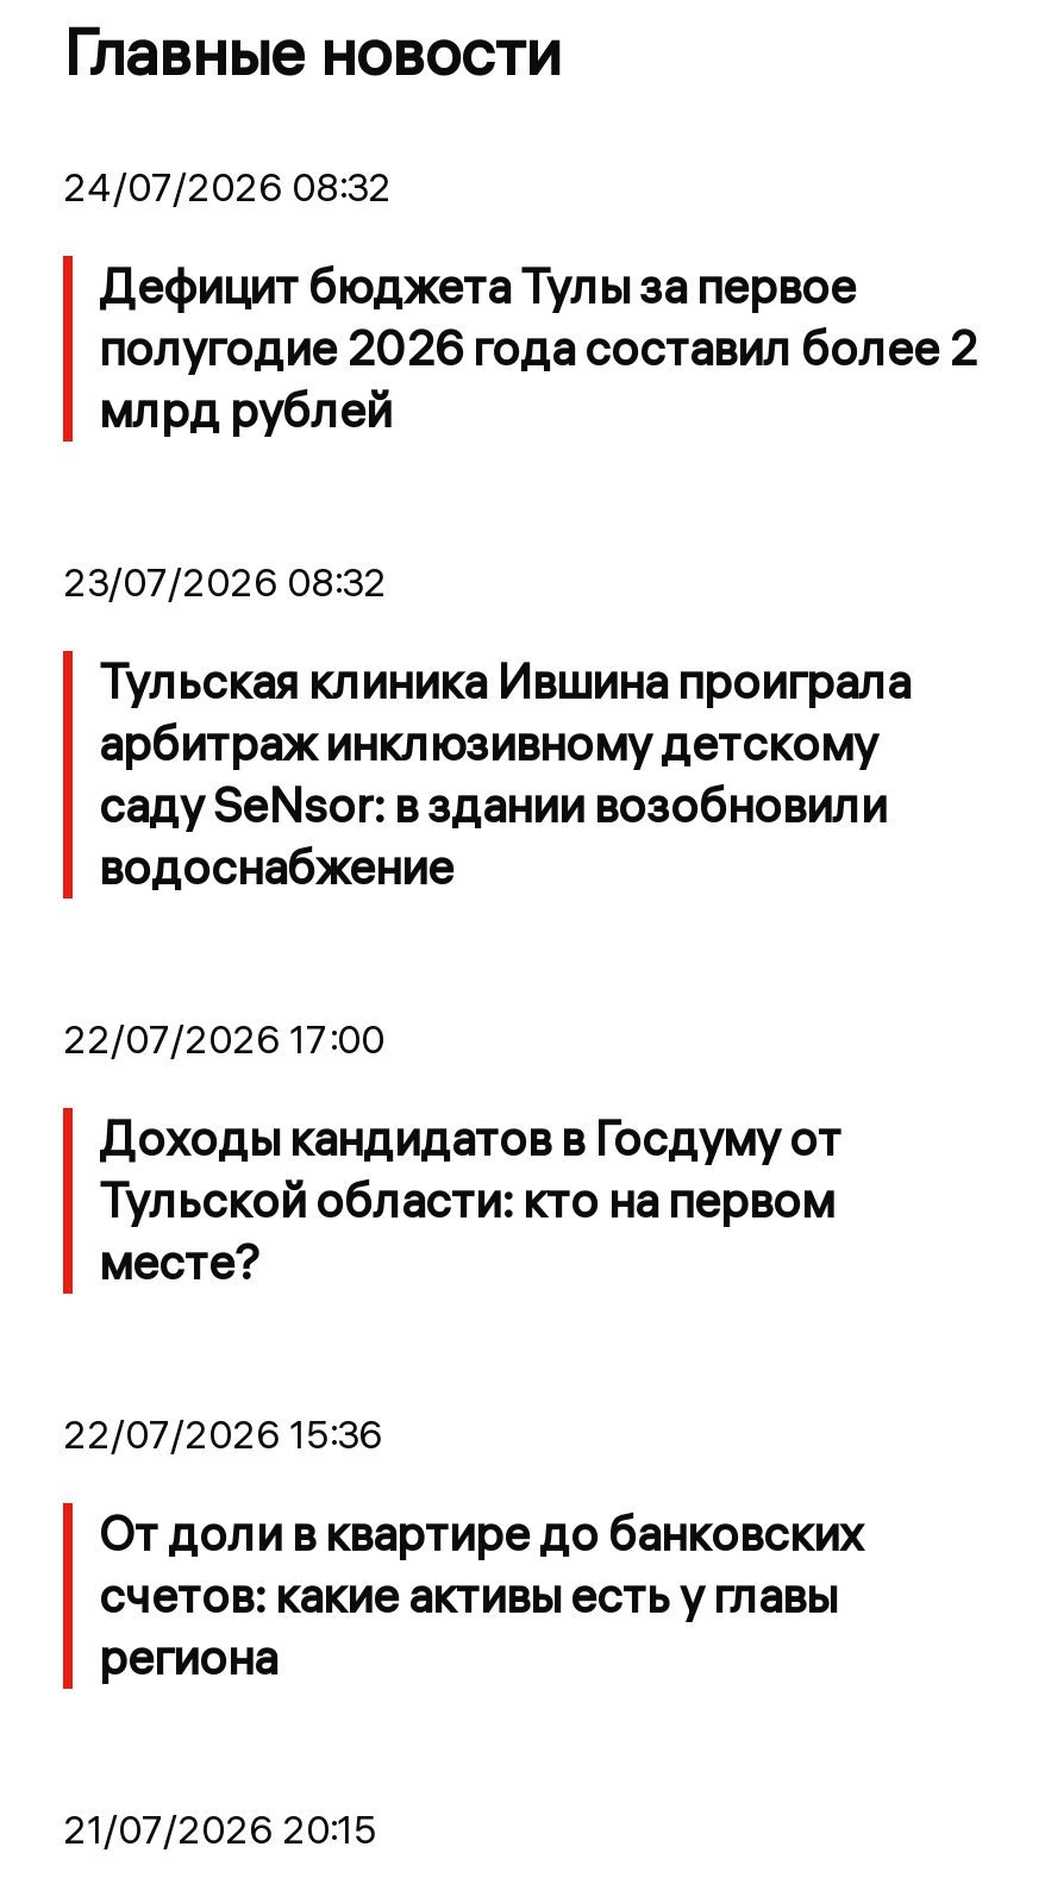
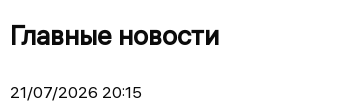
- 24/07/2026 08:32
- Дефицит бюджета Тулы за первое
- полугодие 2026 года составил более 2
- млрд рублей
- 23/07/2026 08:32
- Тульская клиника Ившина проиграла
- арбитраж инклюзивному детскому
- саду SeNsor: в здании возобновили
- водоснабжение
- 22/07/2026 17:00
- Доходы кандидатов в Госдуму от
- Тульской области: кто на первом
- месте?
- 22/07/2026 15:36
- От доли в квартире до банковских
- счетов: какие активы есть у главы
- региона
